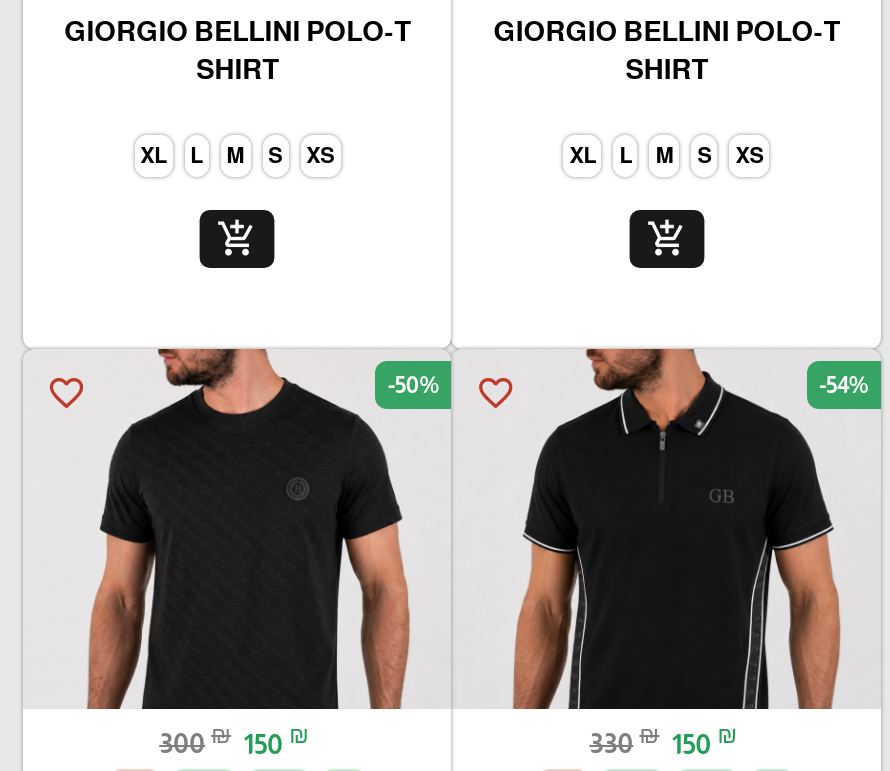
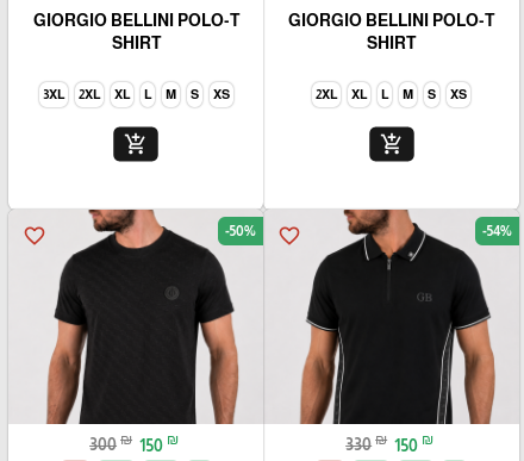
+ 2XL
+ 3XL

+ 2XL
